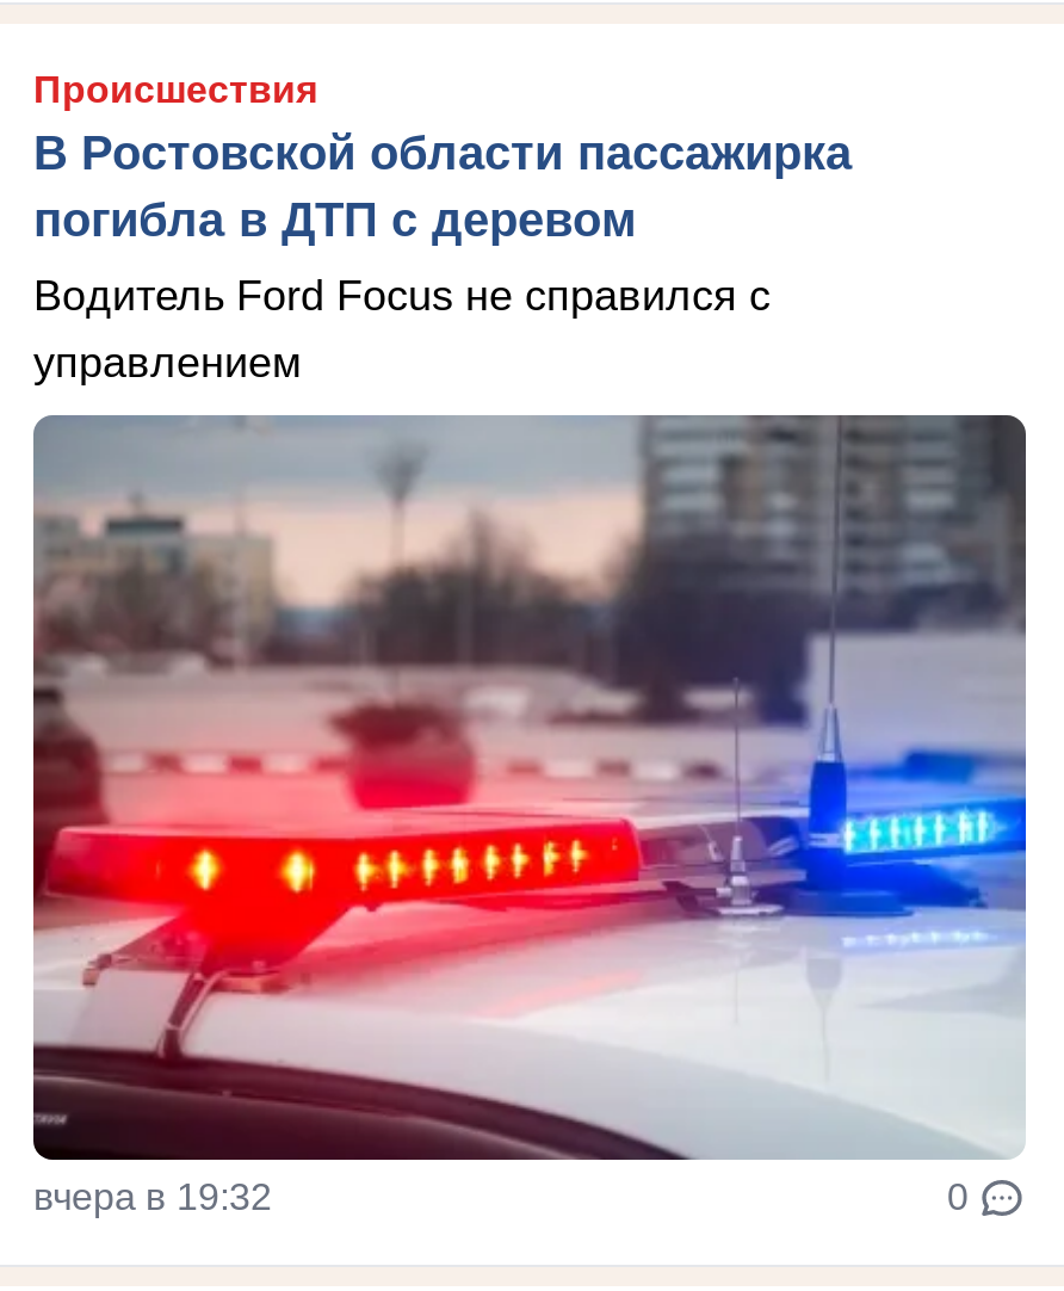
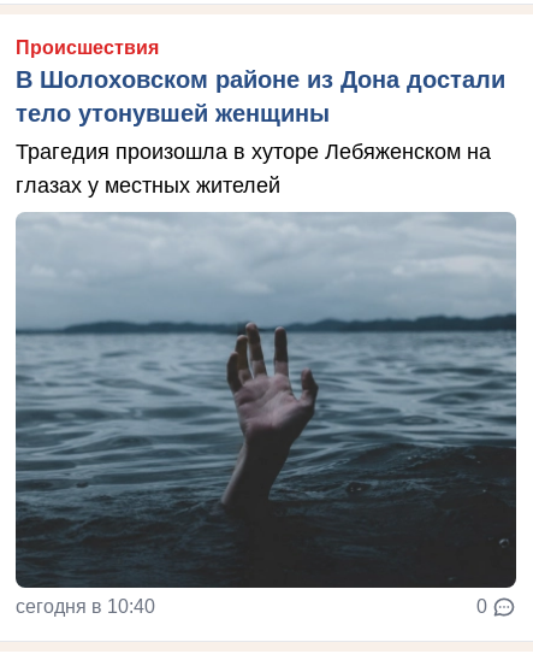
- В Ростовской области пассажирка
- погибла в ДТП с деревом
+ В Шолоховском районе из Дона достали
+ тело утонувшей женщины

- Водитель Ford Focus не справился с
- управлением
+ Трагедия произошла в хуторе Лебяженском на
+ глазах у местных жителей

- [image]
- вчера в 19:32
+ [image]
+ сегодня в 10:40
